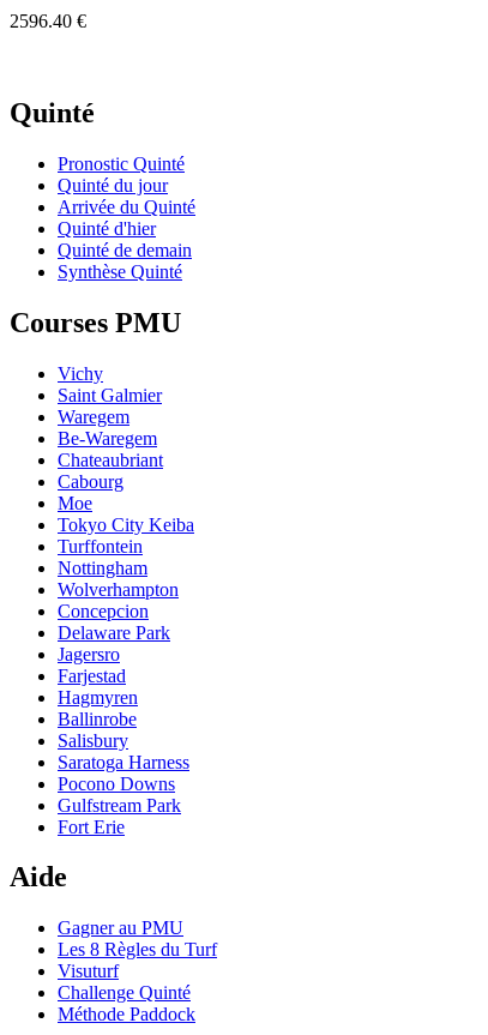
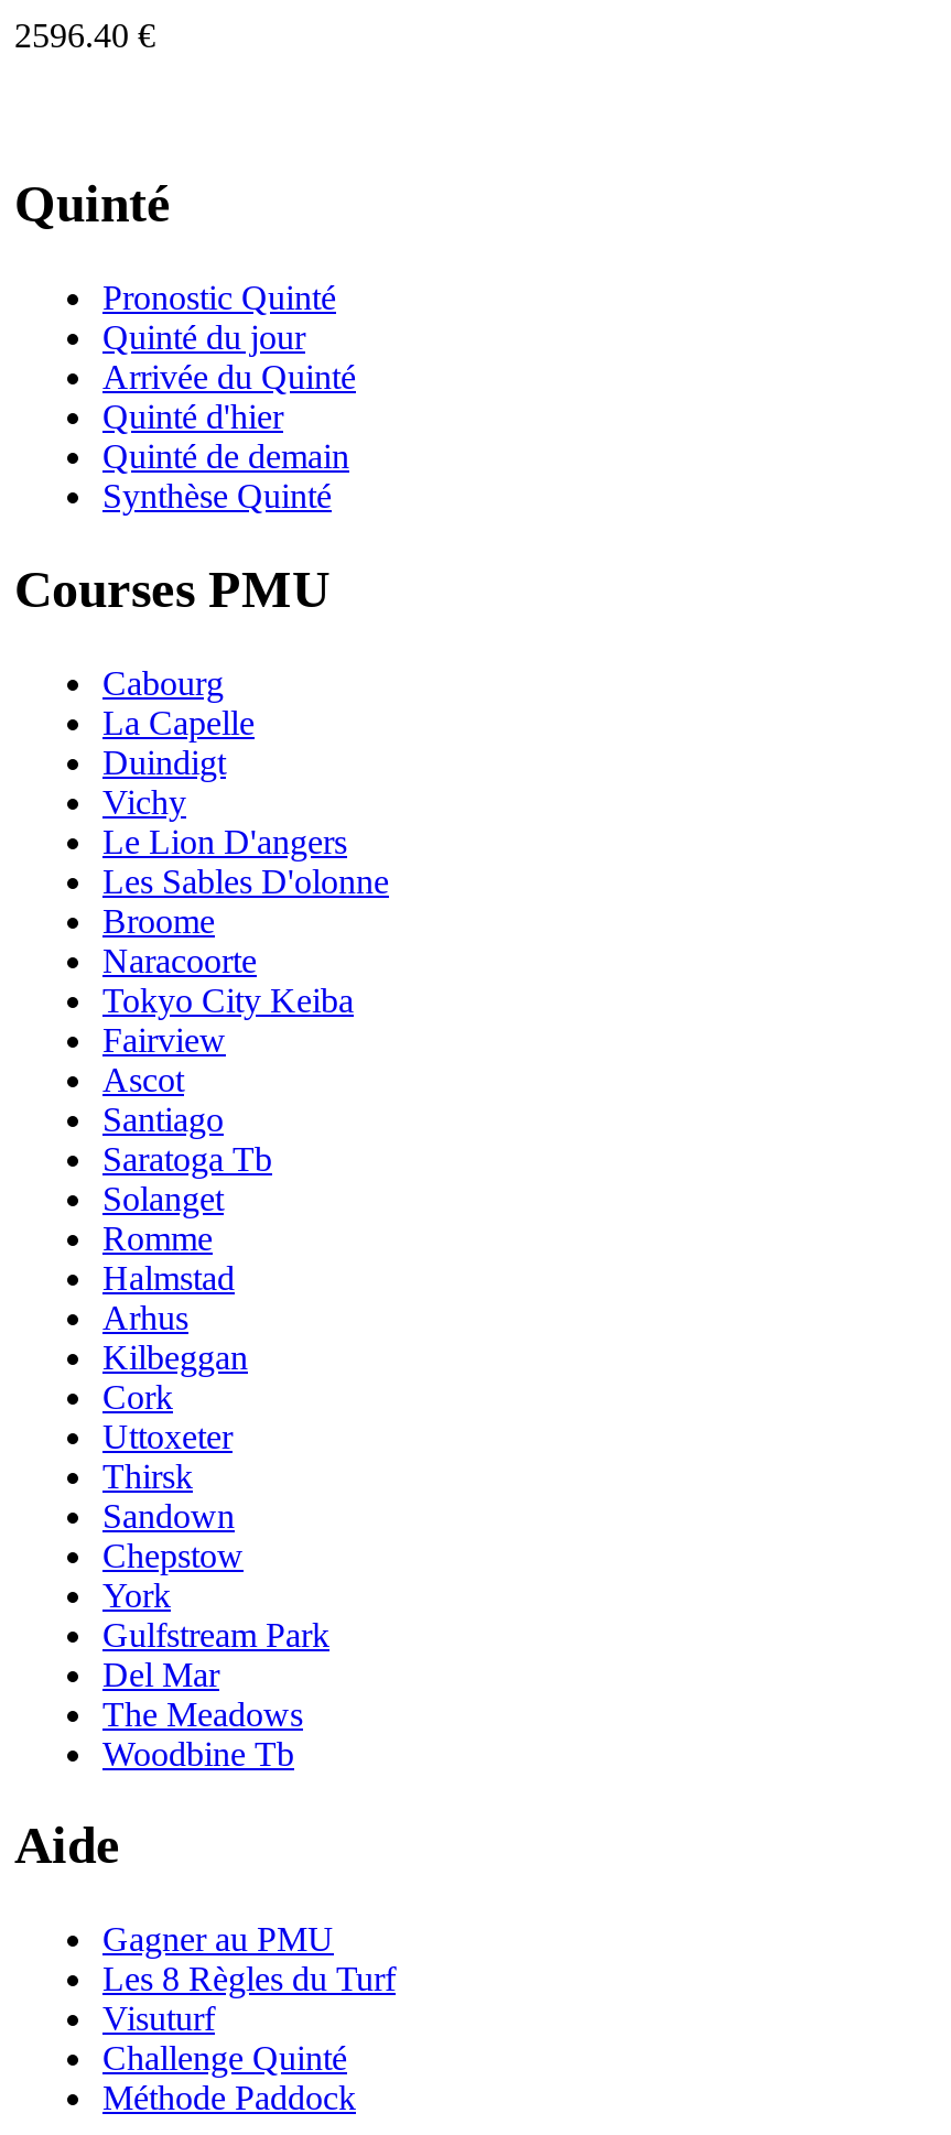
+ Cabourg
+ La Capelle
+ Duindigt

- Saint Galmier
- Waregem
- Be-Waregem
- Chateaubriant
- Cabourg
- Moe
+ Le Lion D'angers
+ Les Sables D'olonne
+ Broome
+ Naracoorte

- Turffontein
- Nottingham
- Wolverhampton
- Concepcion
- Delaware Park
- Jagersro
- Farjestad
- Hagmyren
- Ballinrobe
- Salisbury
- Saratoga Harness
- Pocono Downs
+ Fairview
+ Ascot
+ Santiago
+ Saratoga Tb
+ Solanget
+ Romme
+ Halmstad
+ Arhus
+ Kilbeggan
+ Cork
+ Uttoxeter
+ Thirsk
+ Sandown
+ Chepstow
+ York

- Fort Erie
+ Del Mar
+ The Meadows
+ Woodbine Tb
